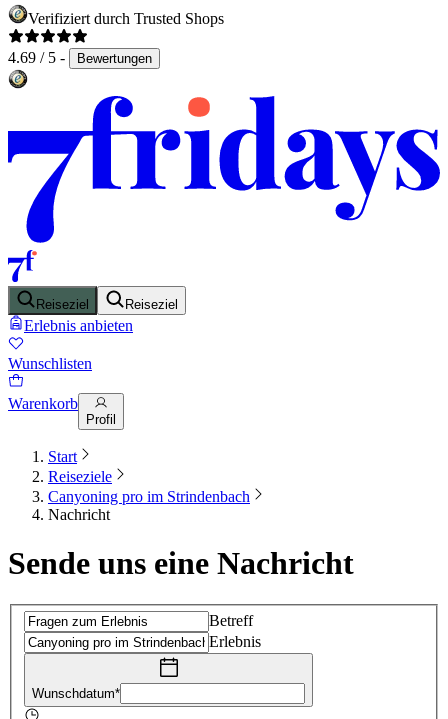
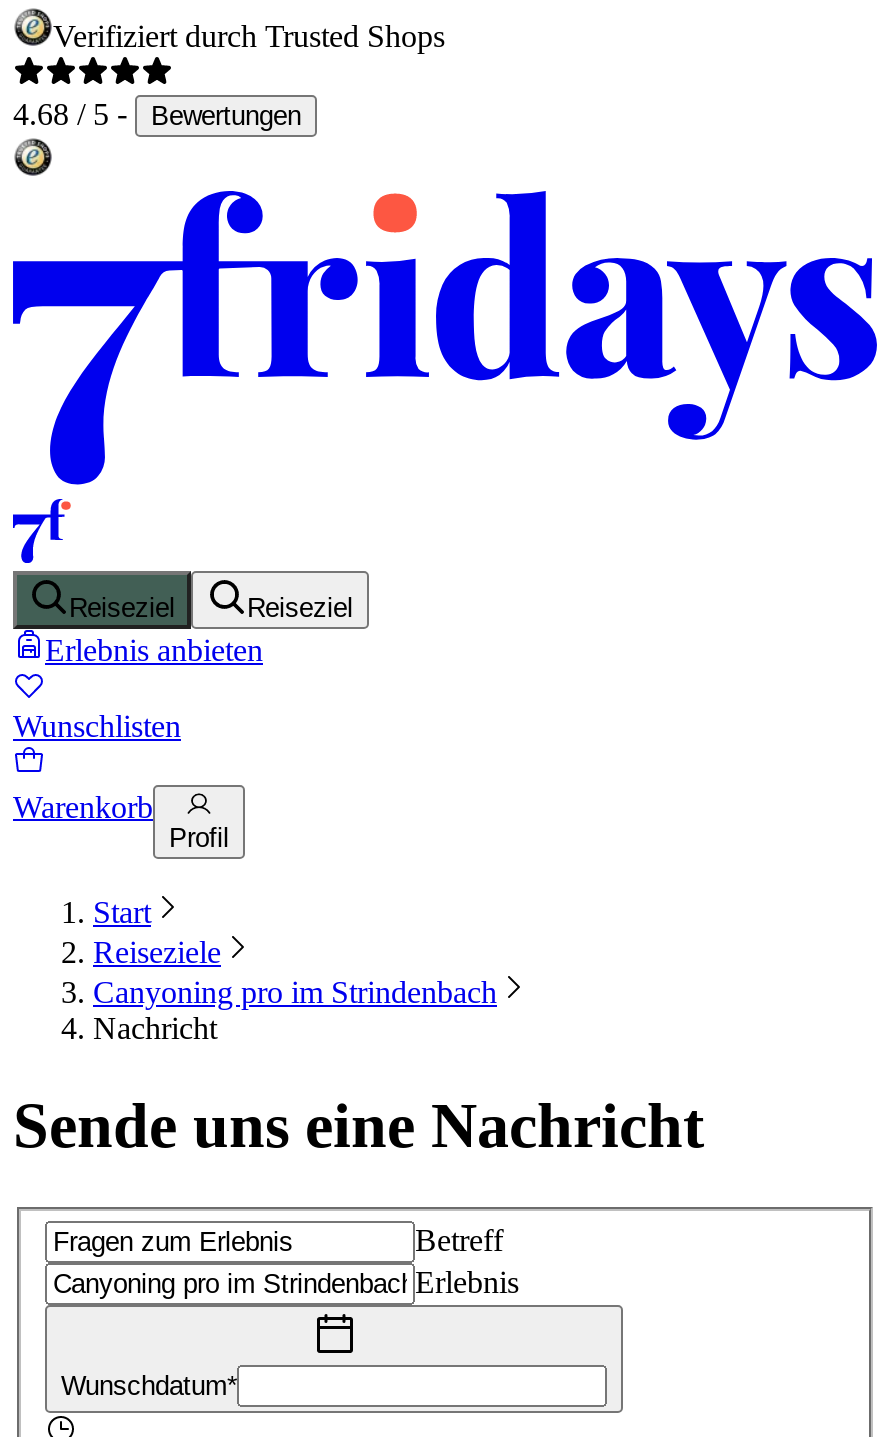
- 4.69 / 5 - Bewertungen
+ 4.68 / 5 - Bewertungen
